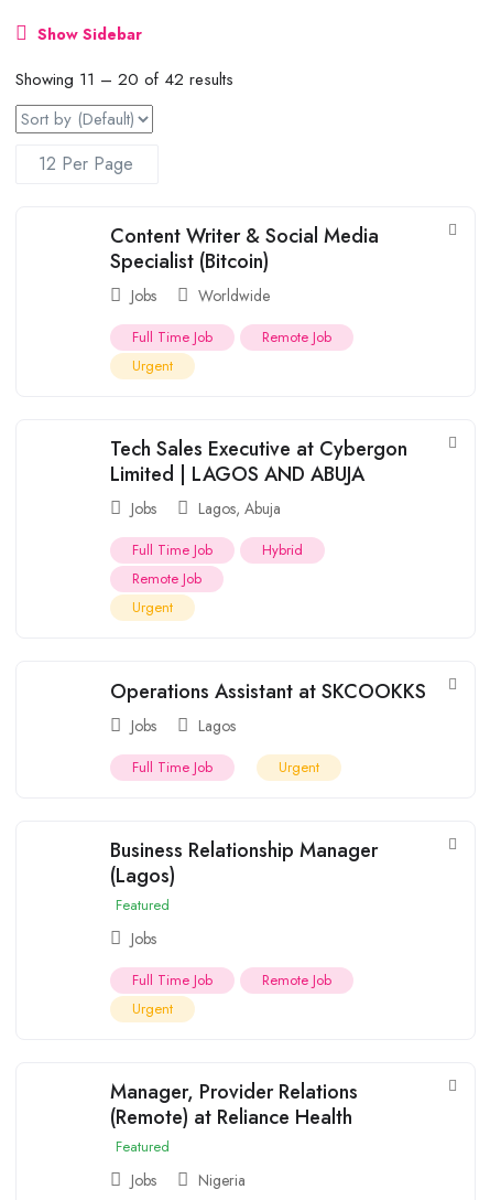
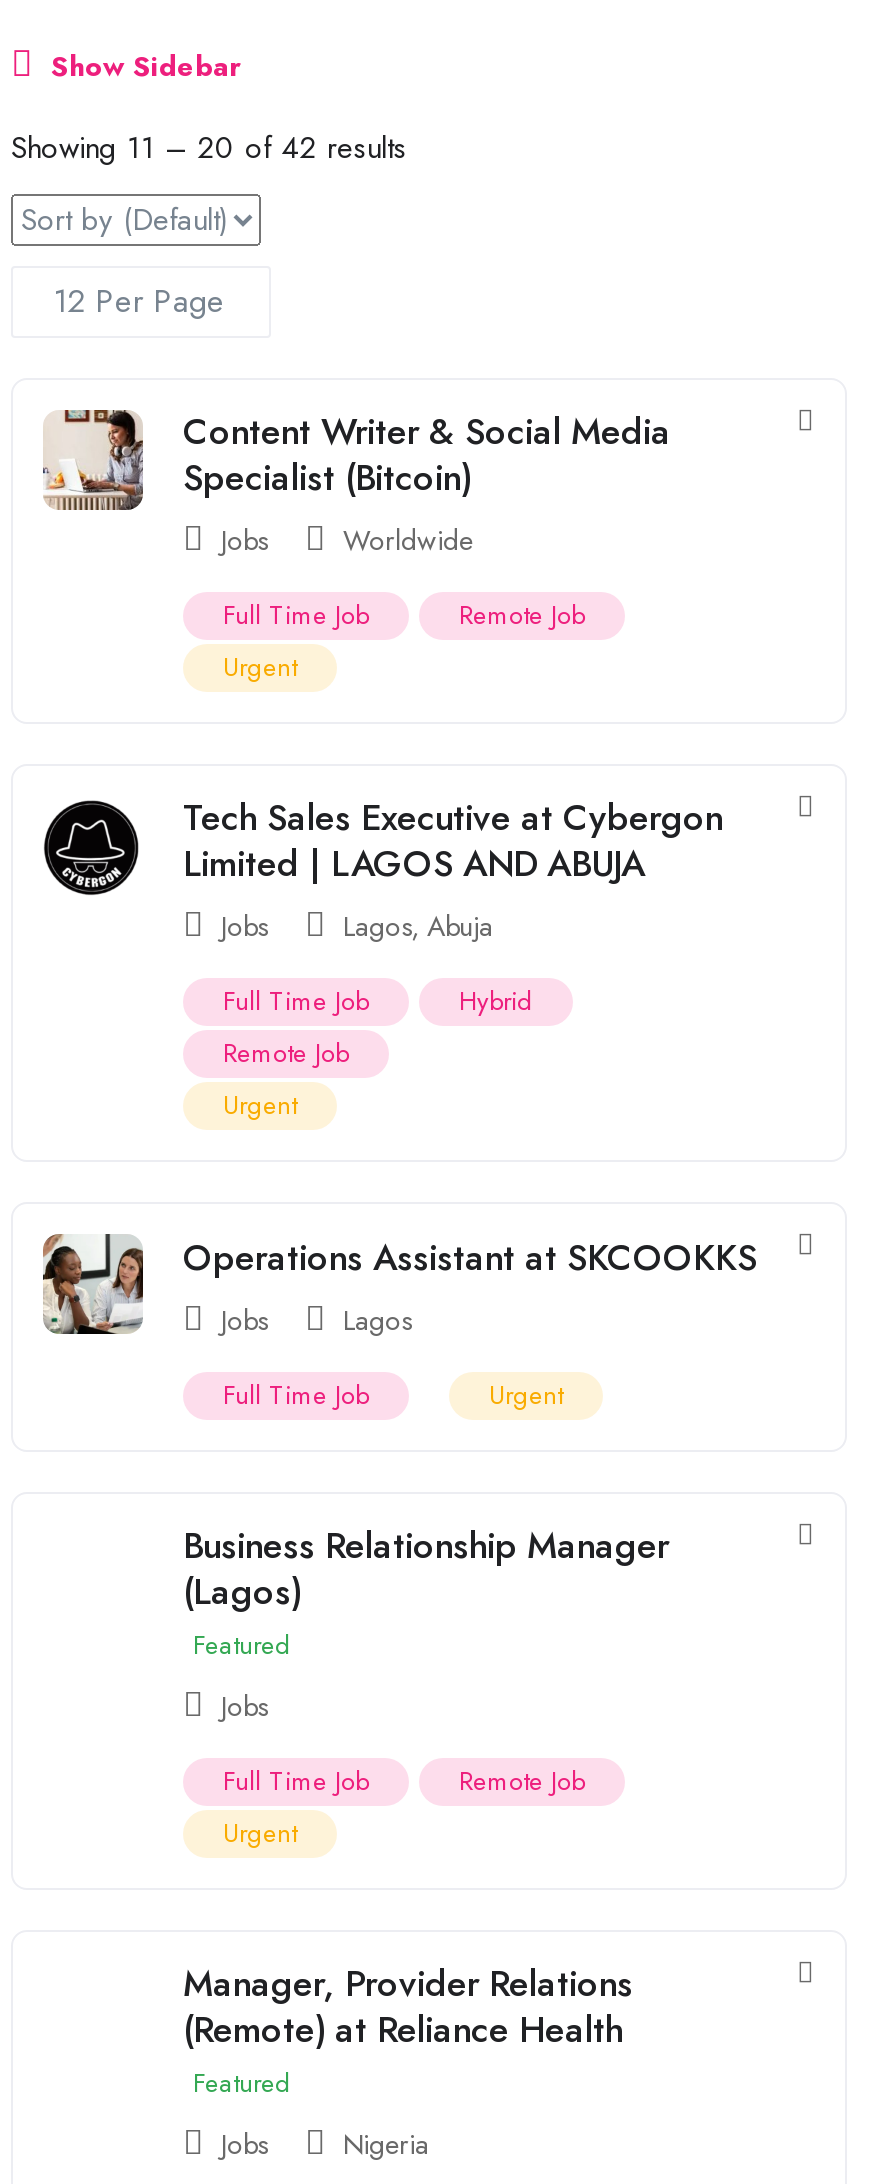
+ [image]

+ [image]

+ [image]
